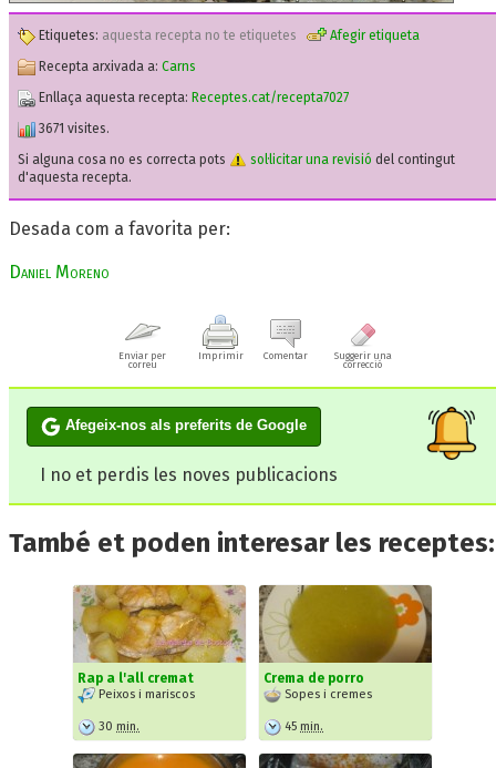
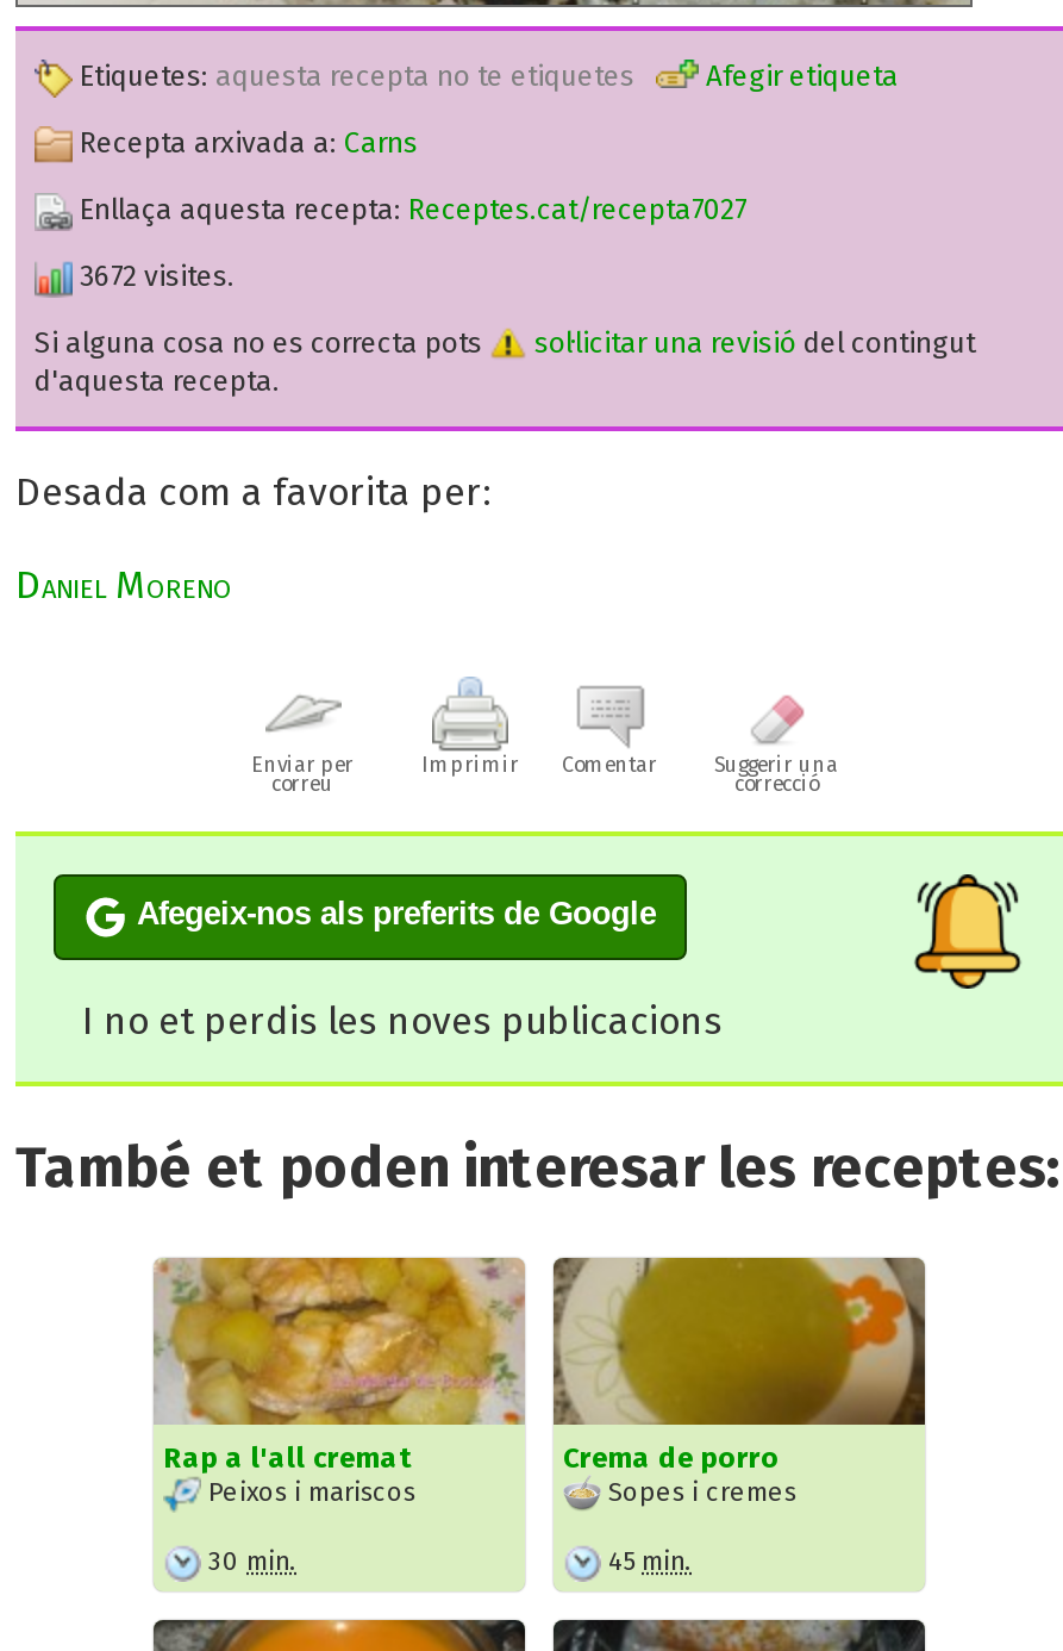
- 3671 visites.
+ 3672 visites.
